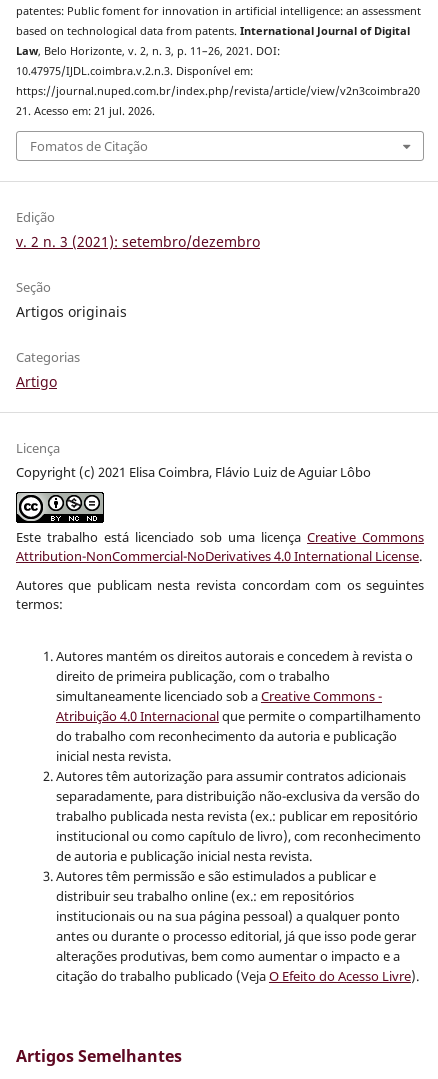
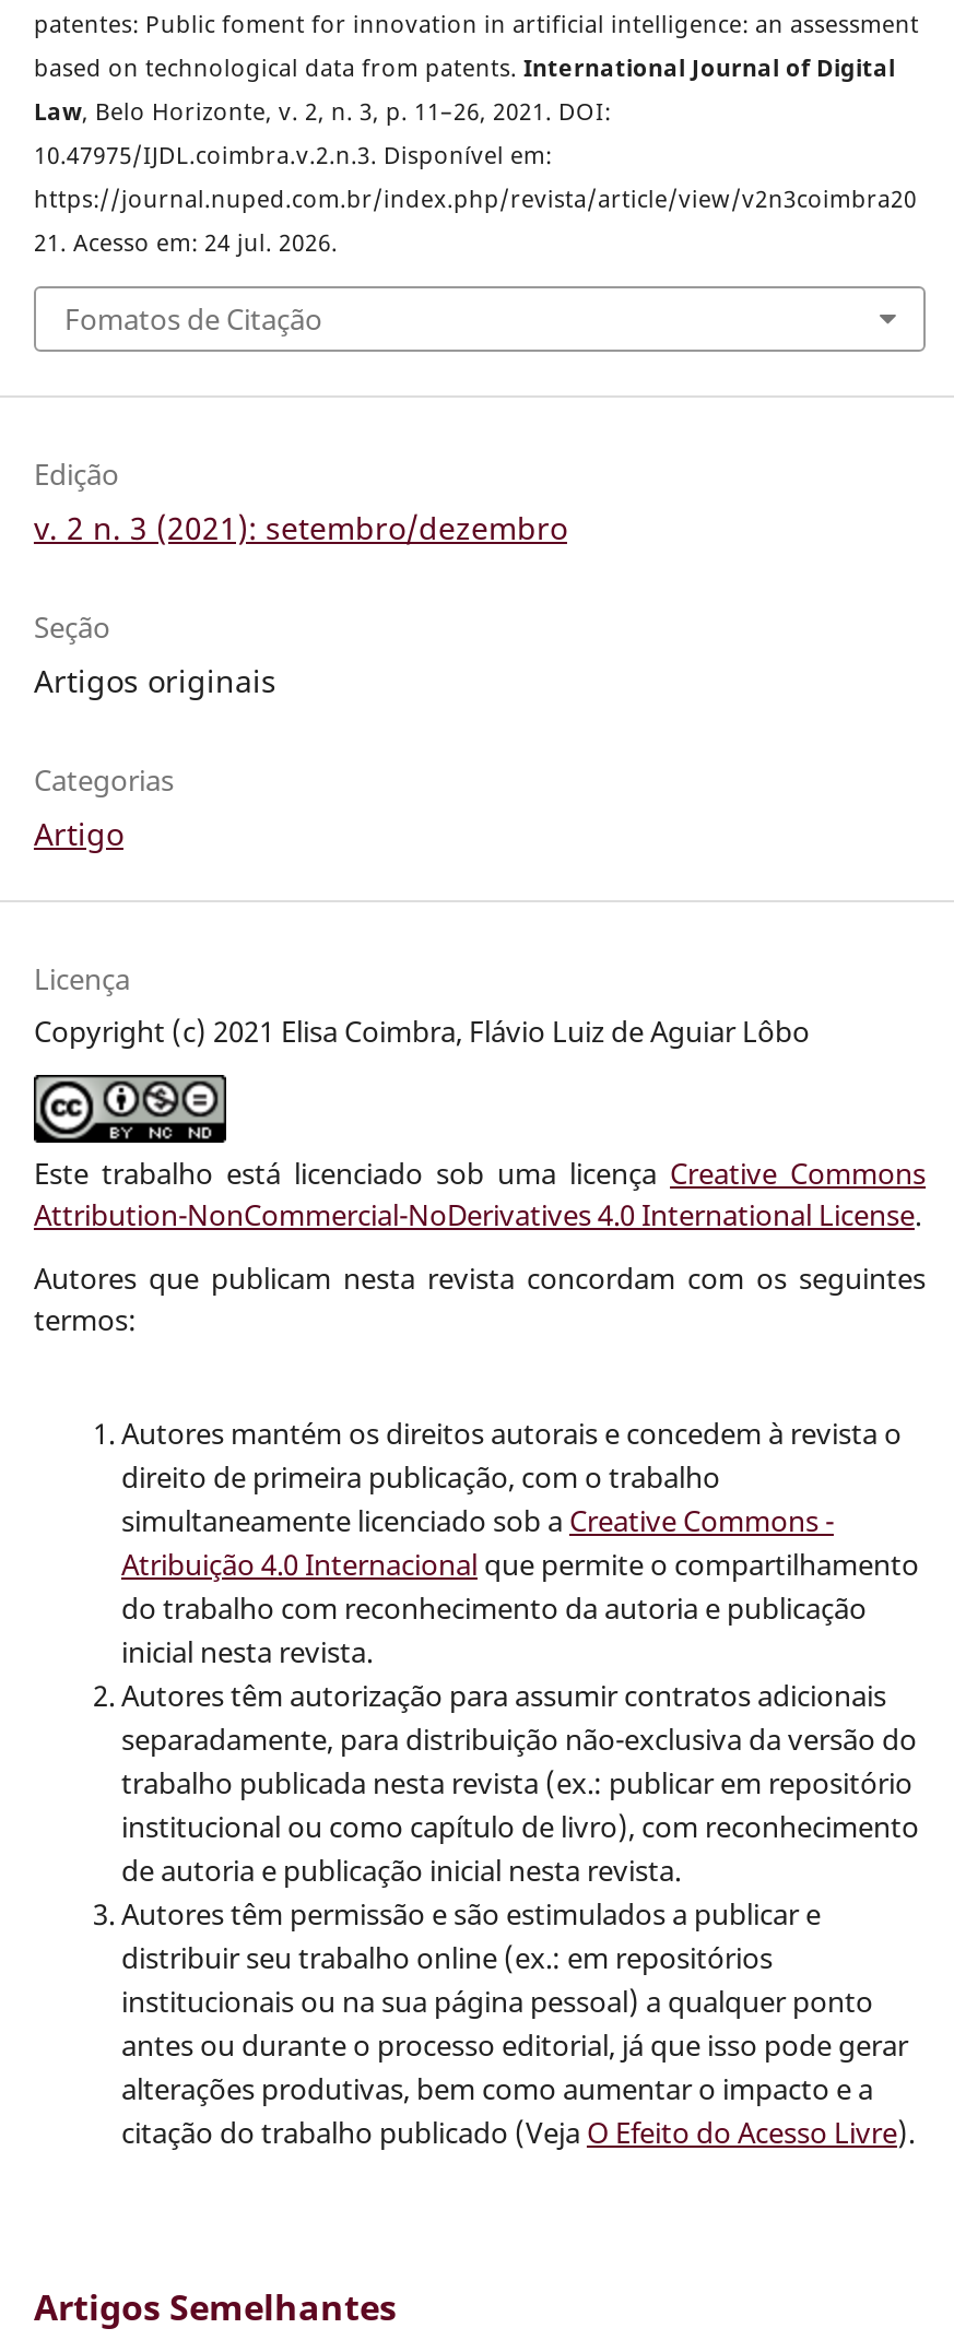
- 21. Acesso em: 21 jul. 2026.
+ 21. Acesso em: 24 jul. 2026.
